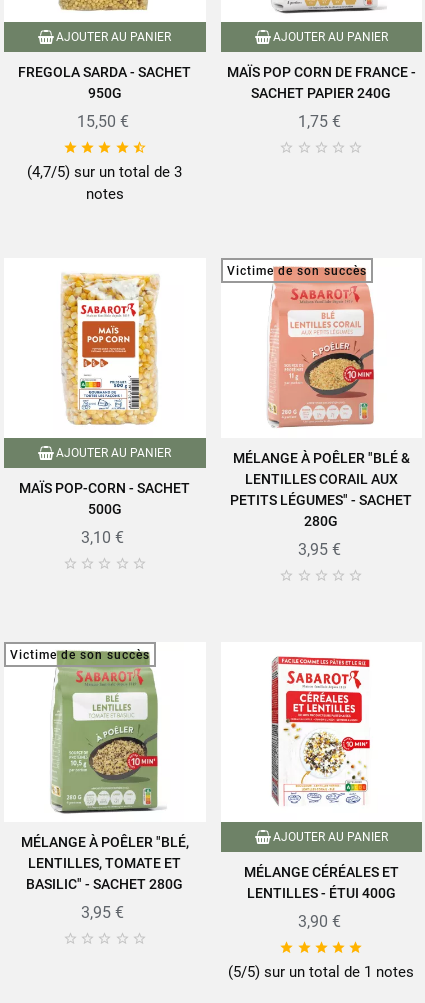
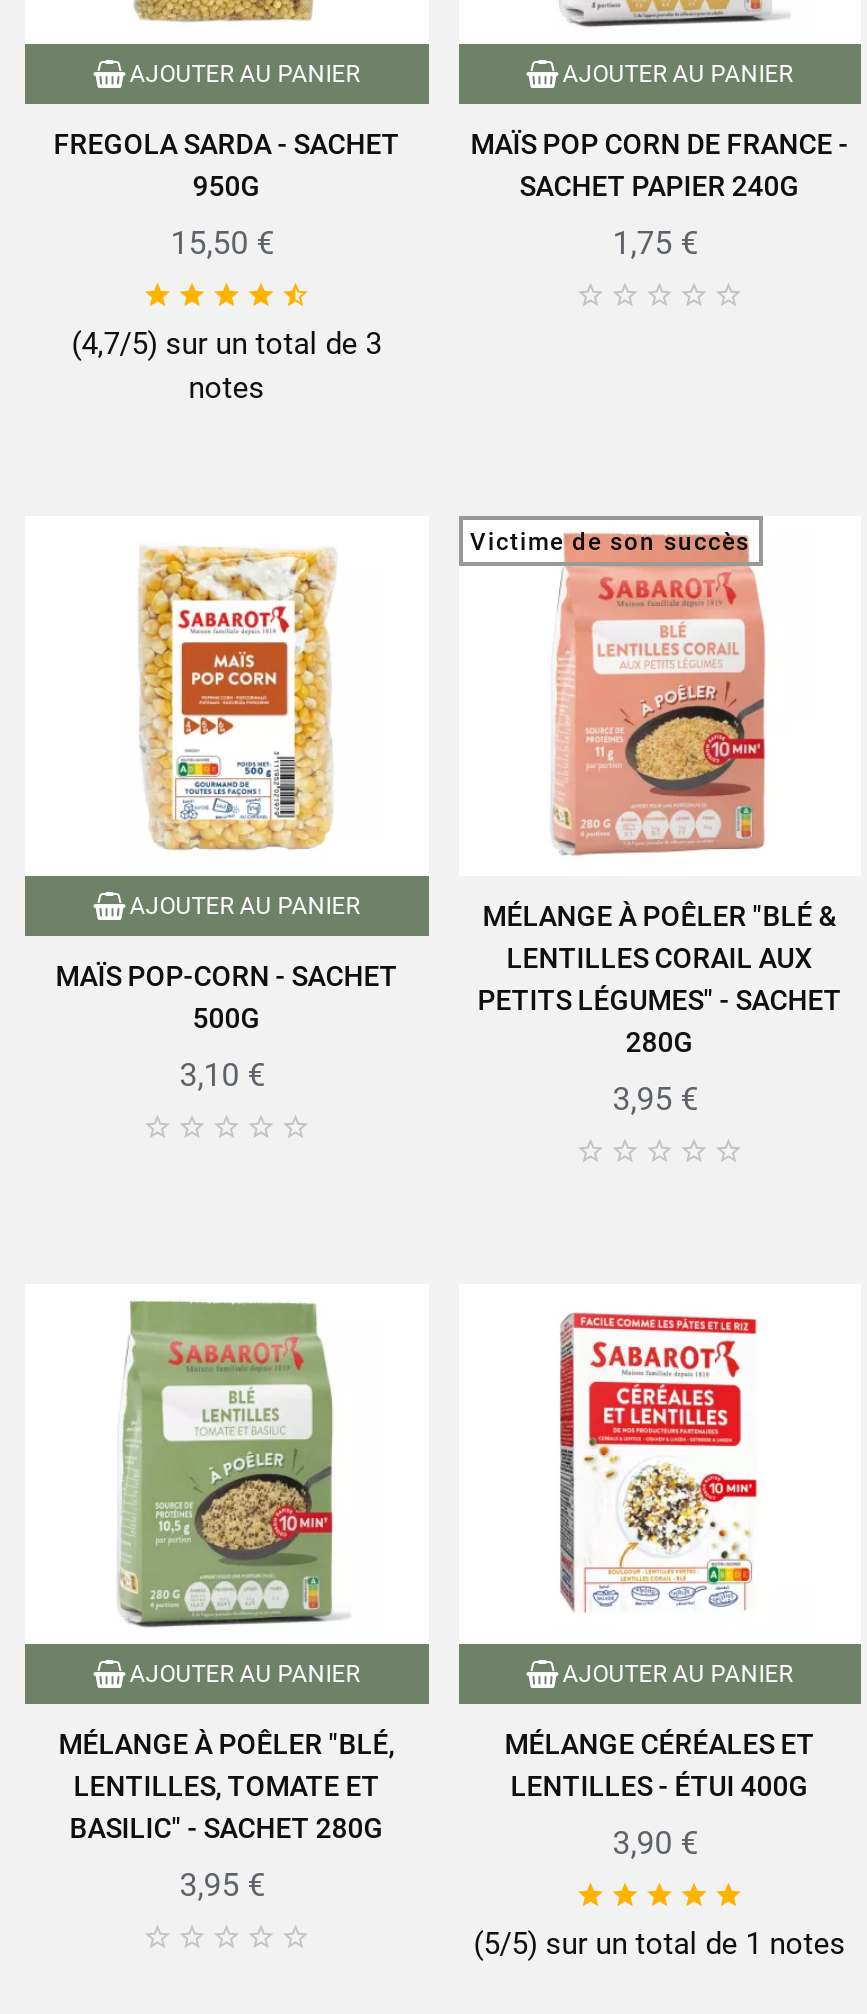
- Victime de son succès
+ AJOUTER AU PANIER

moved down: MÉLANGE À POÊLER "BLÉ, | LENTILLES, TOMATE ET | BASILIC" - SACHET 280G | 3,95 €
